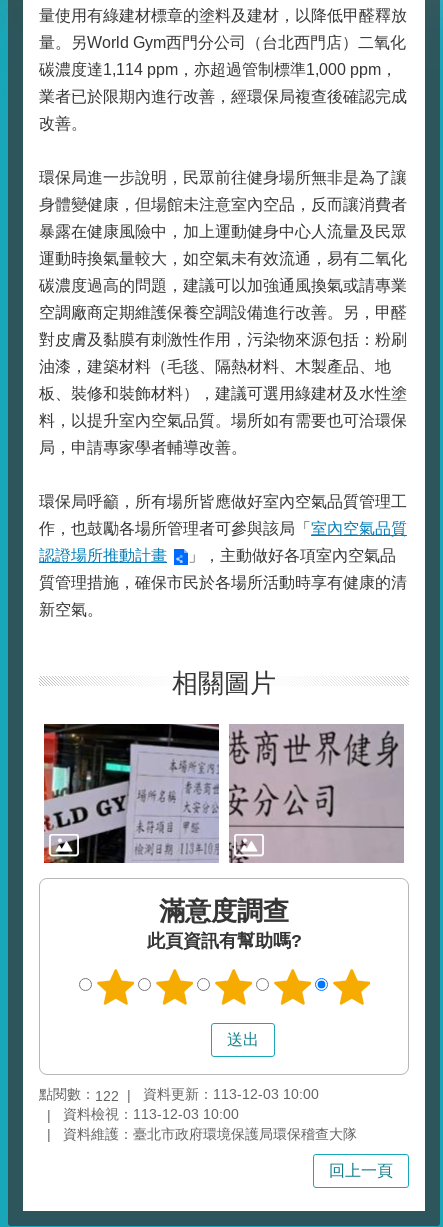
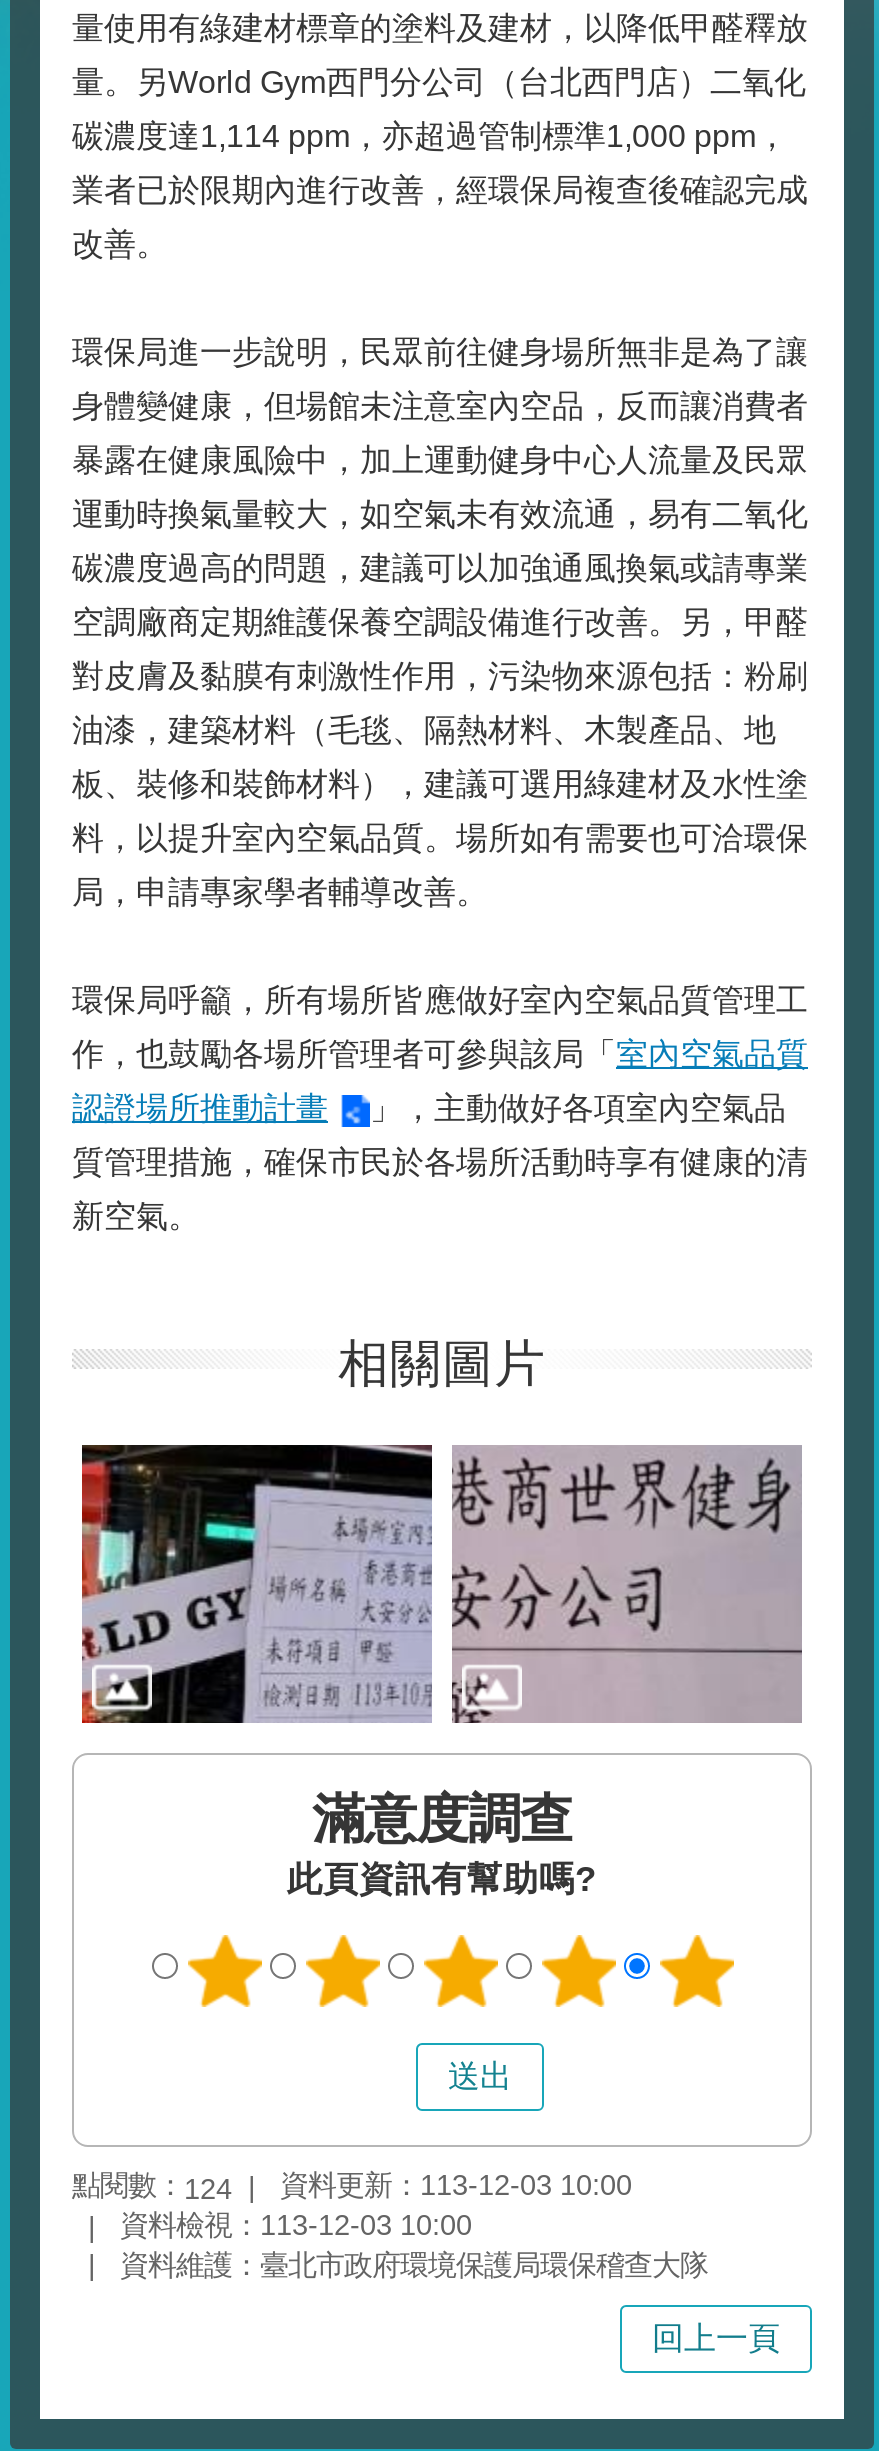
- 點閱數：122
+ 點閱數：124
